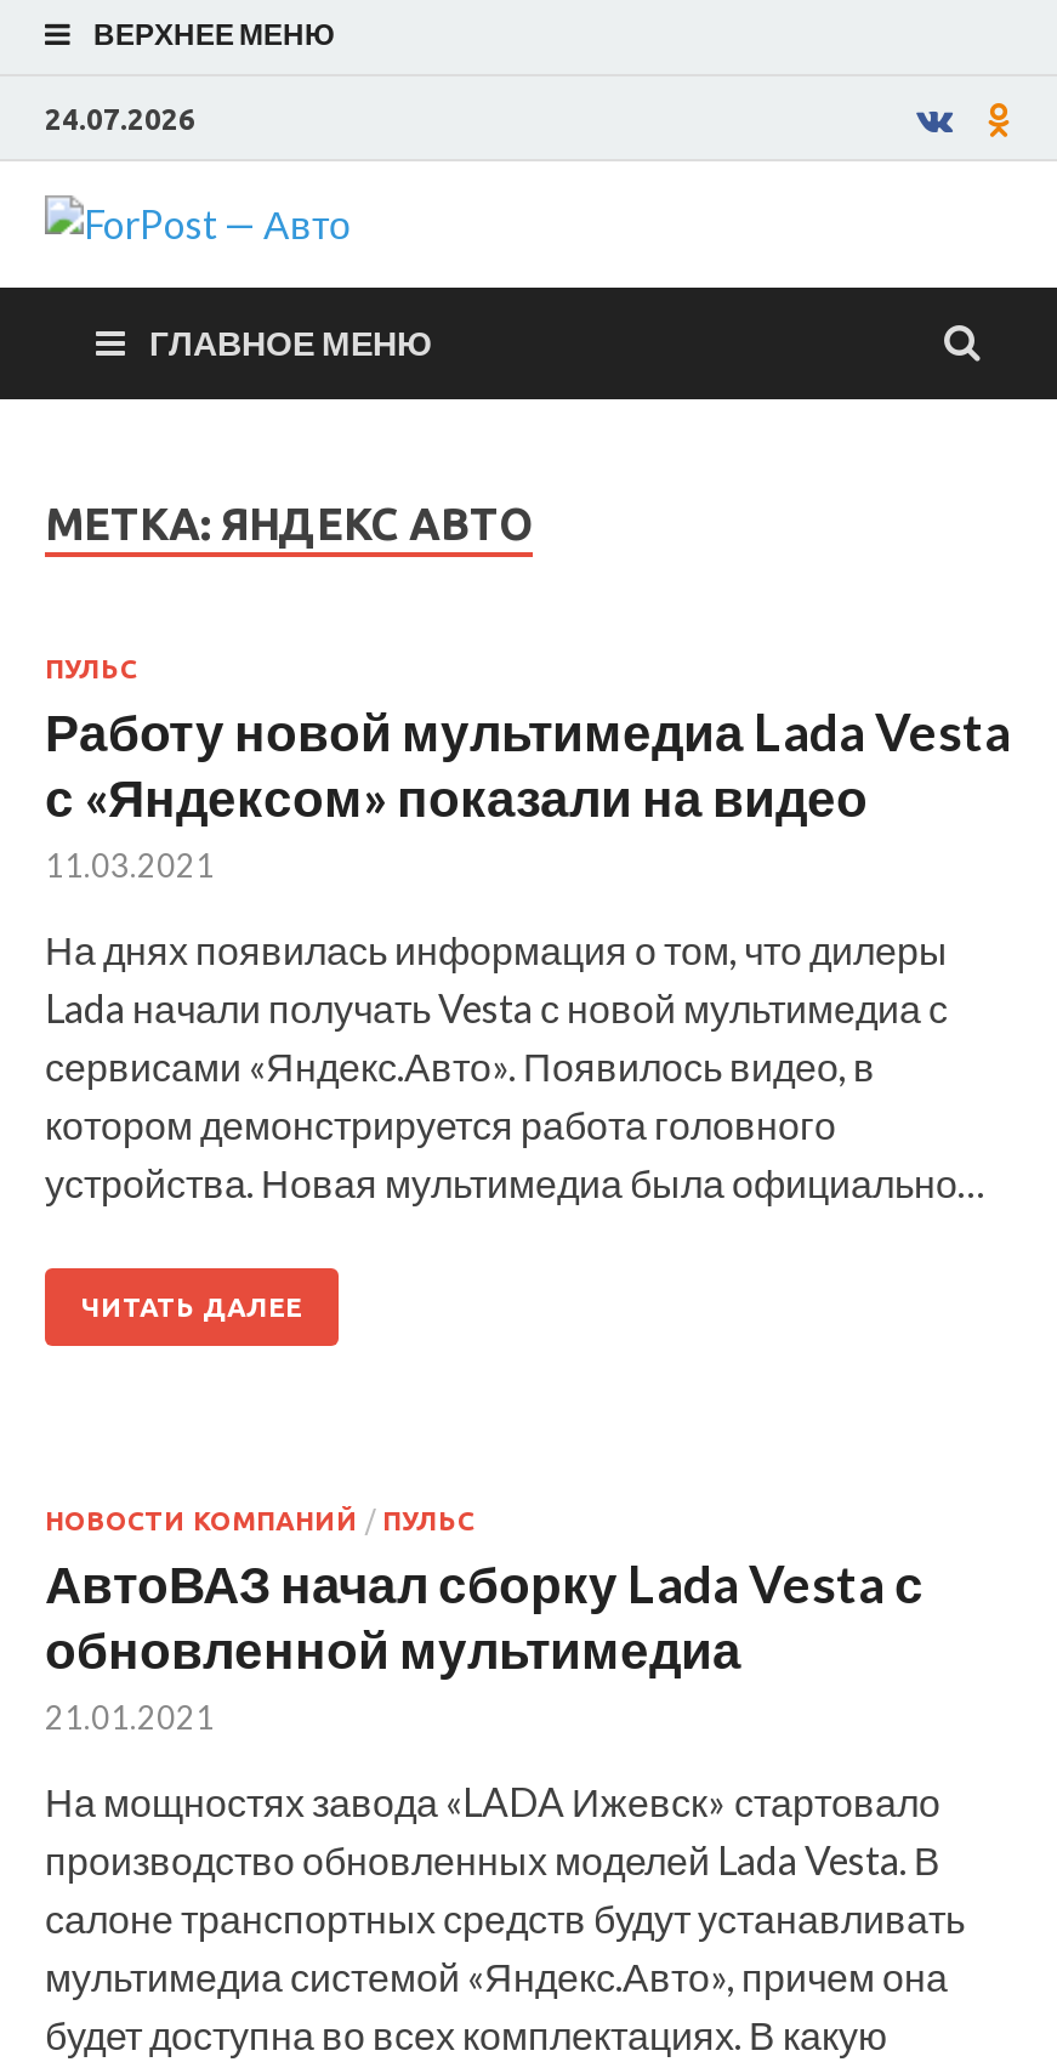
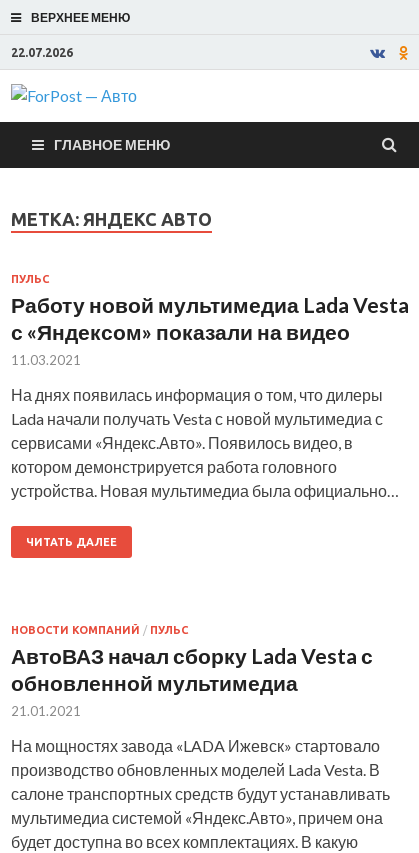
- 24.07.2026
+ 22.07.2026
